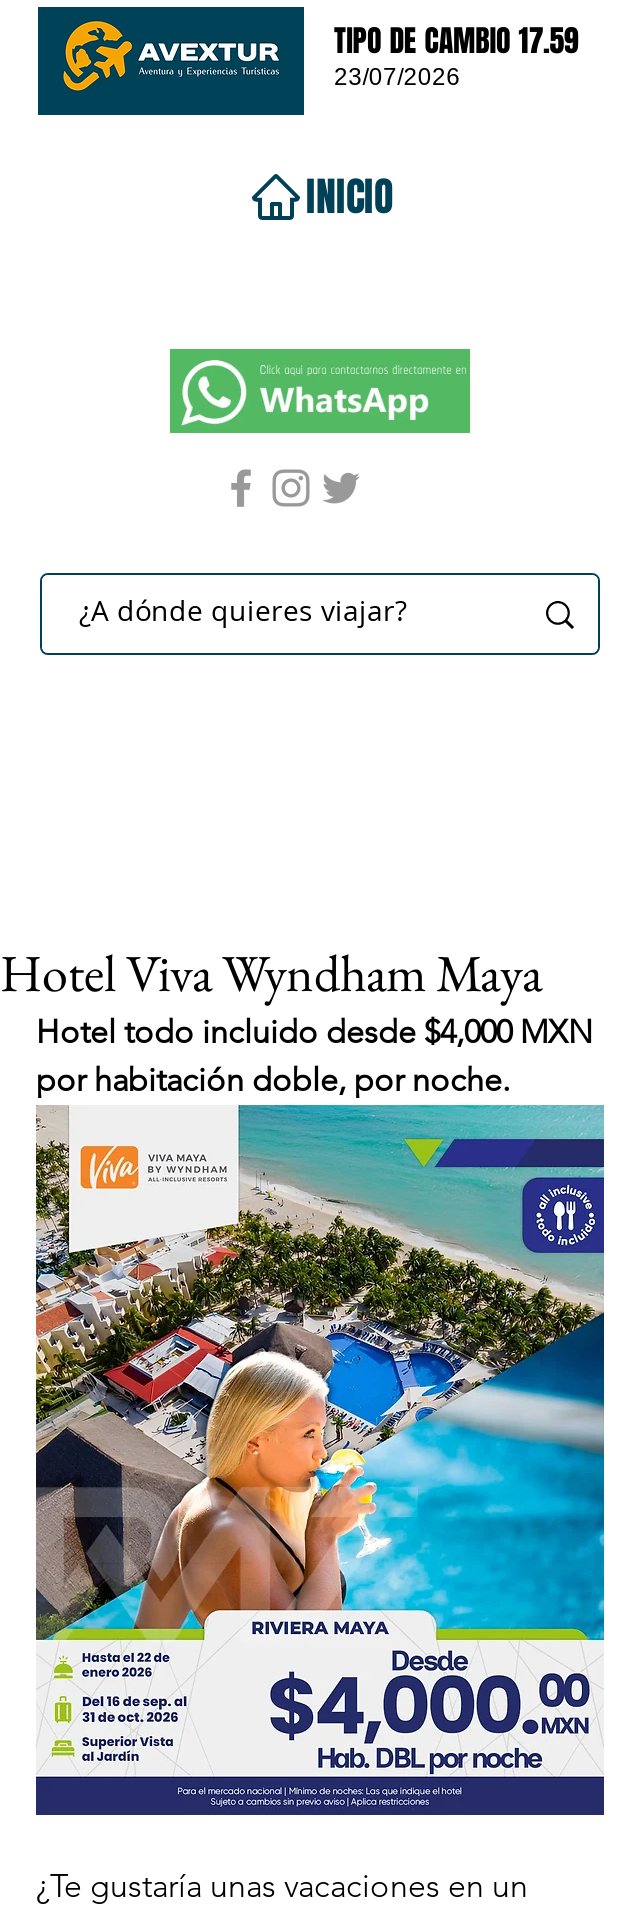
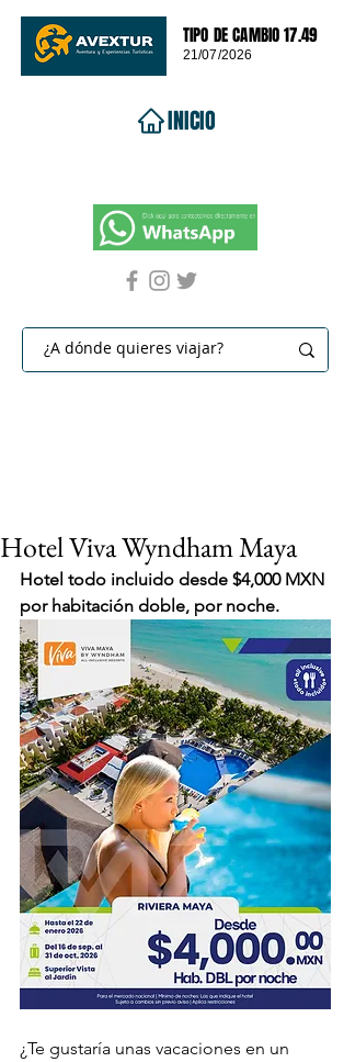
- TIPO DE CAMBIO 17.59
+ TIPO DE CAMBIO 17.49

- 23/07/2026
+ 21/07/2026
